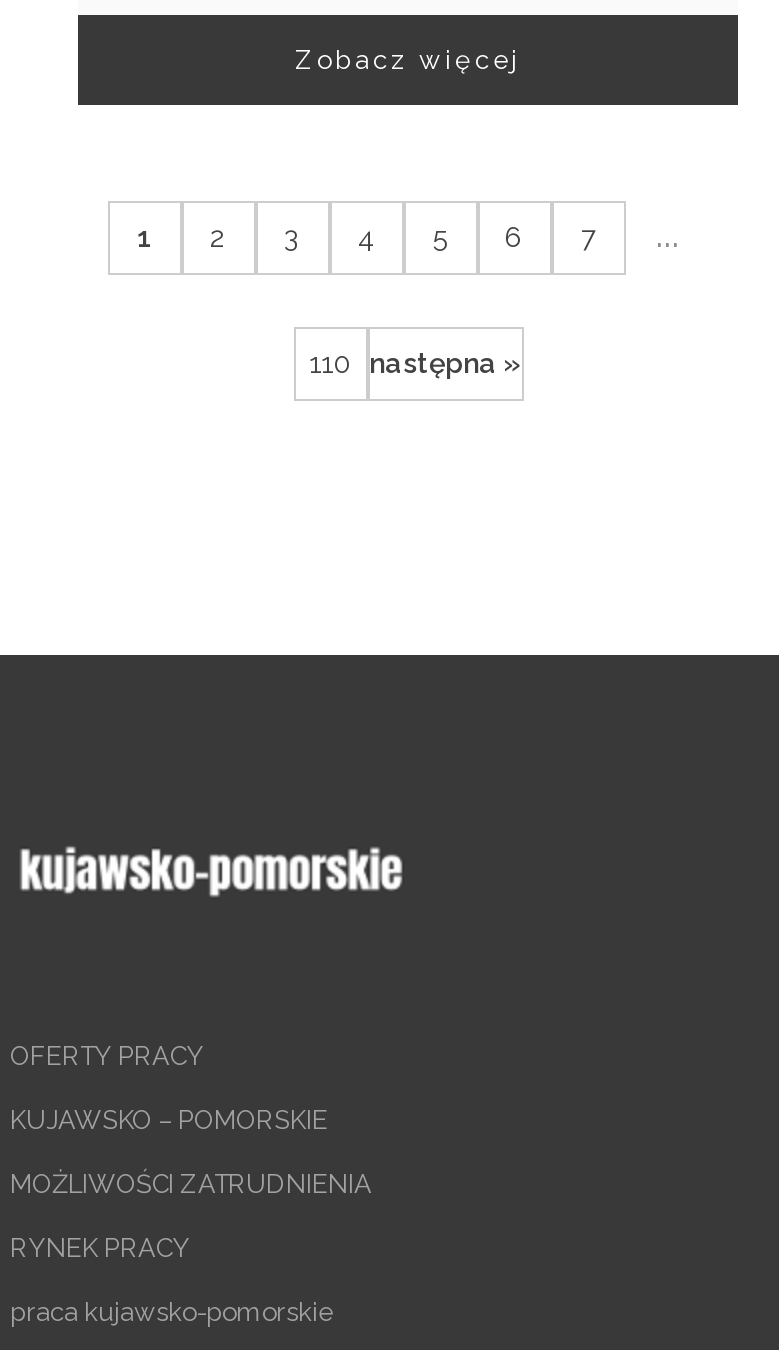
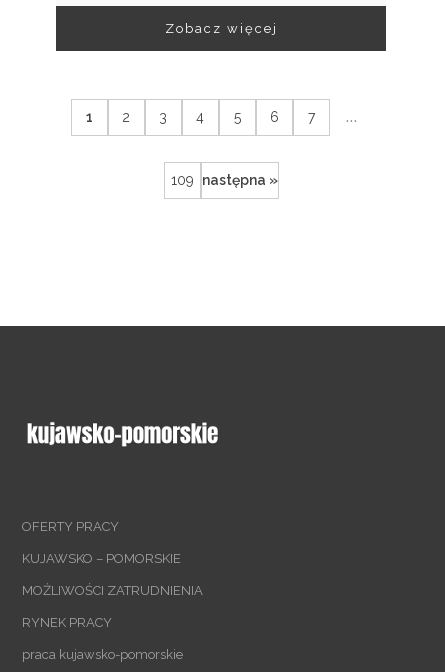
- 110 następna »
+ 109 następna »
